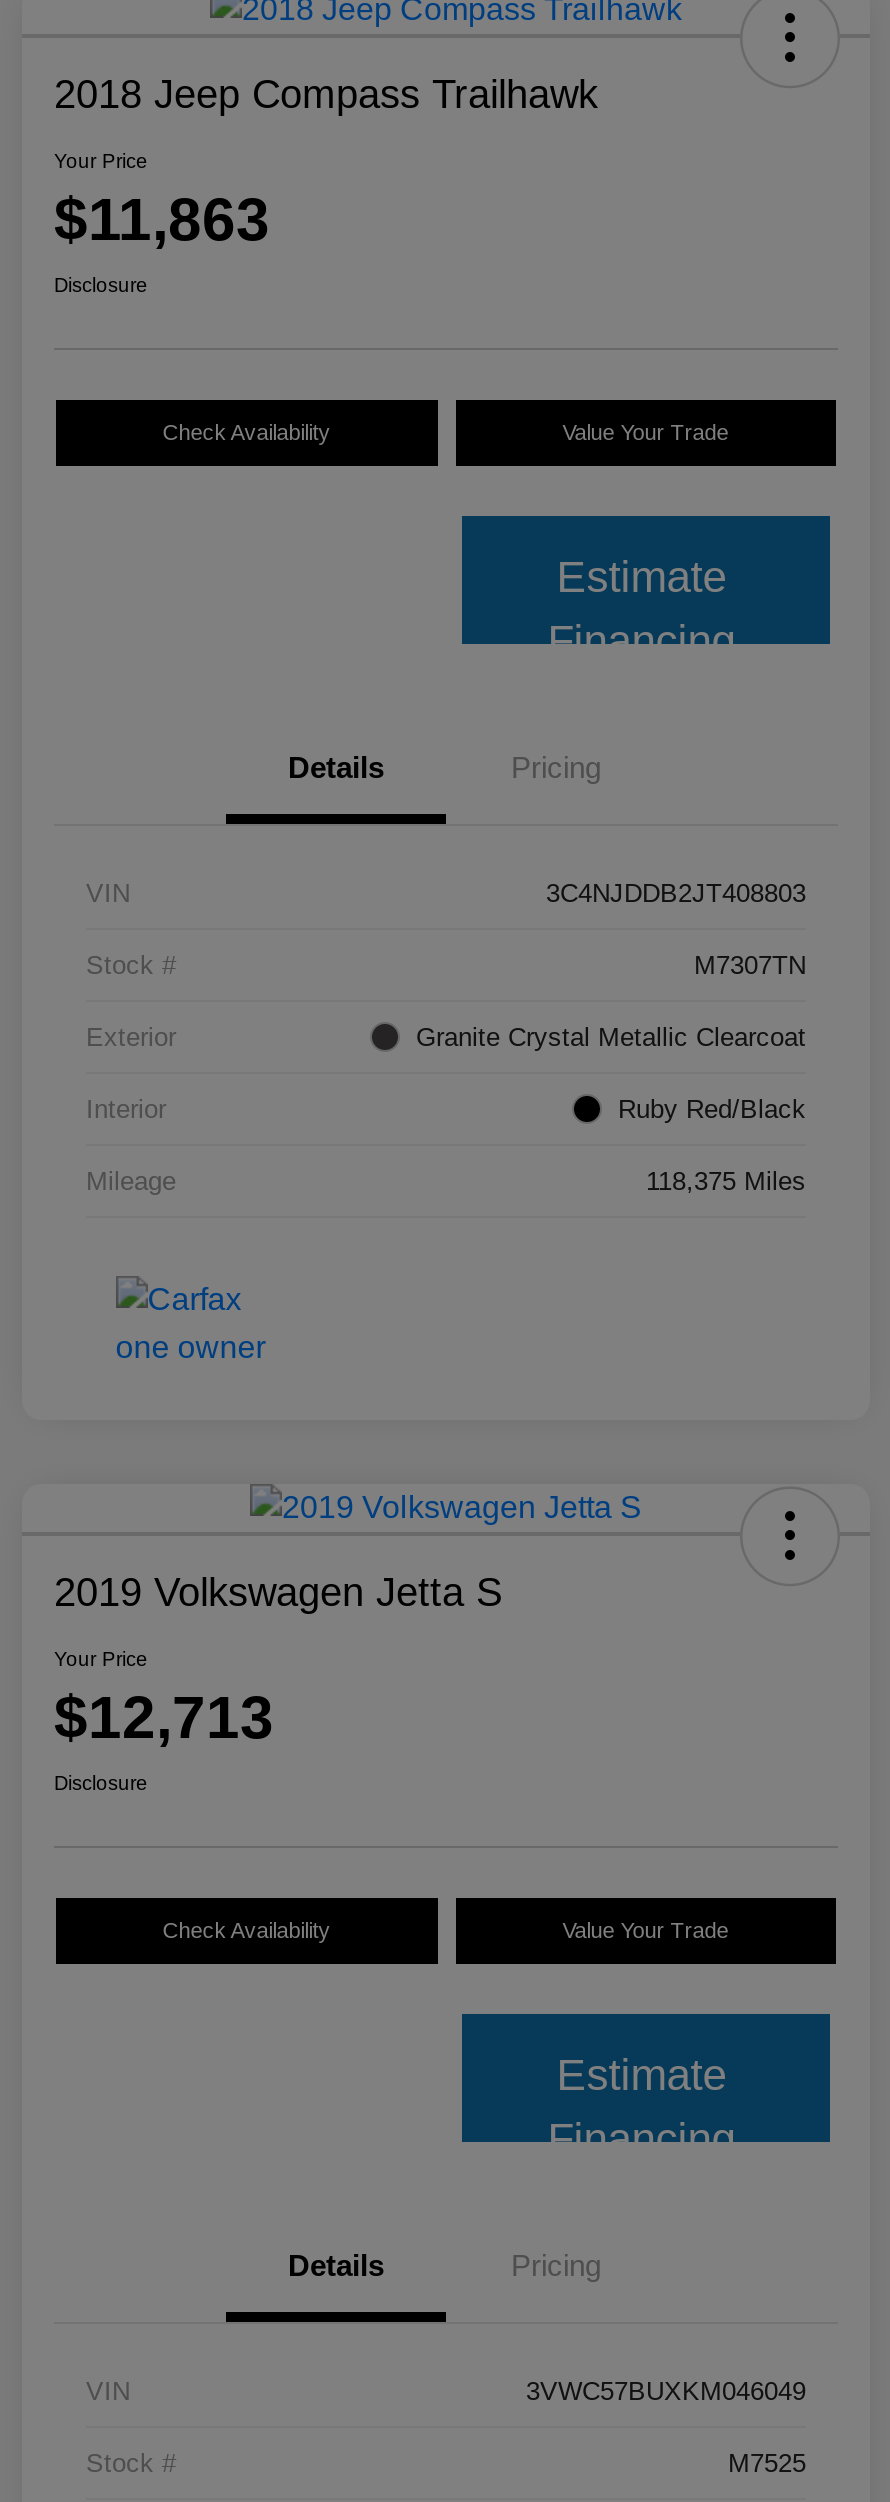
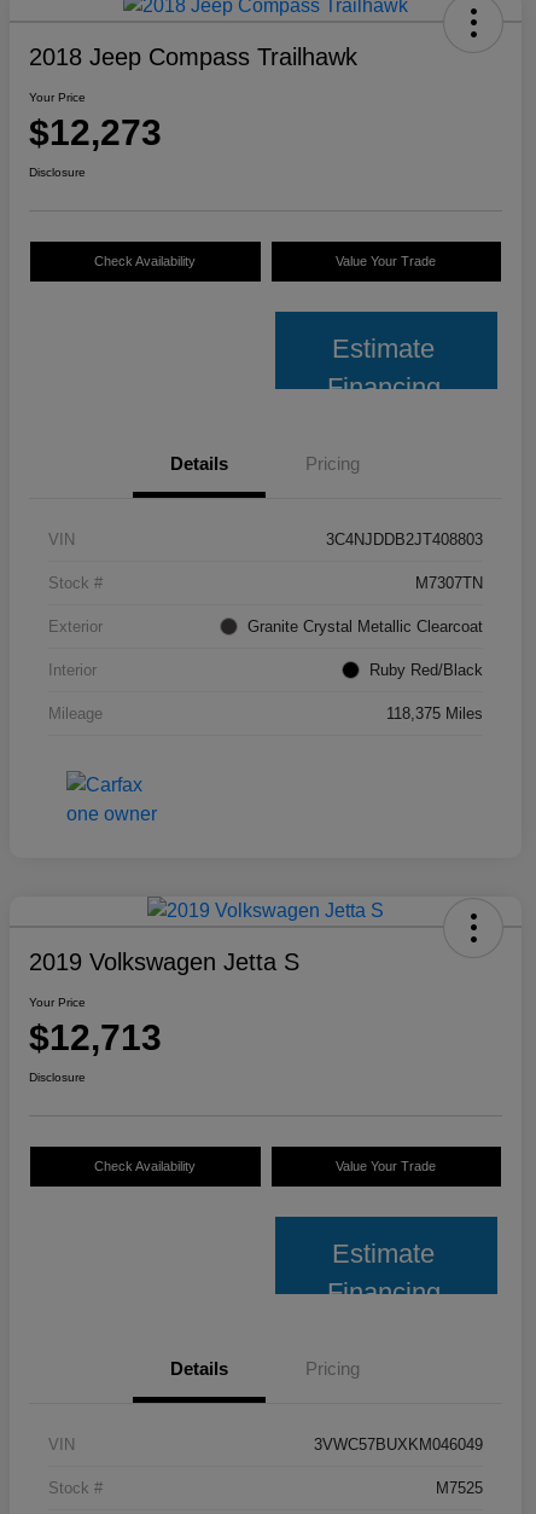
- $11,863
+ $12,273
